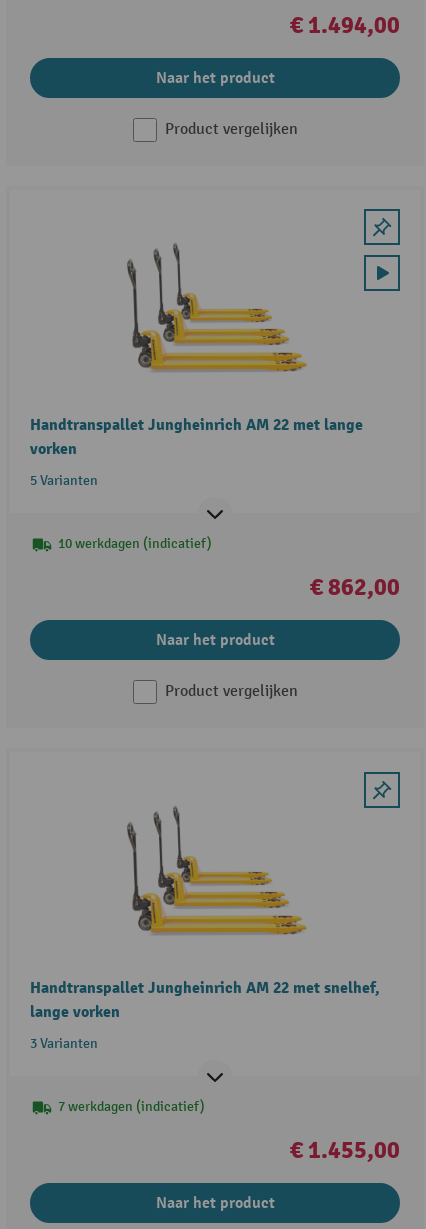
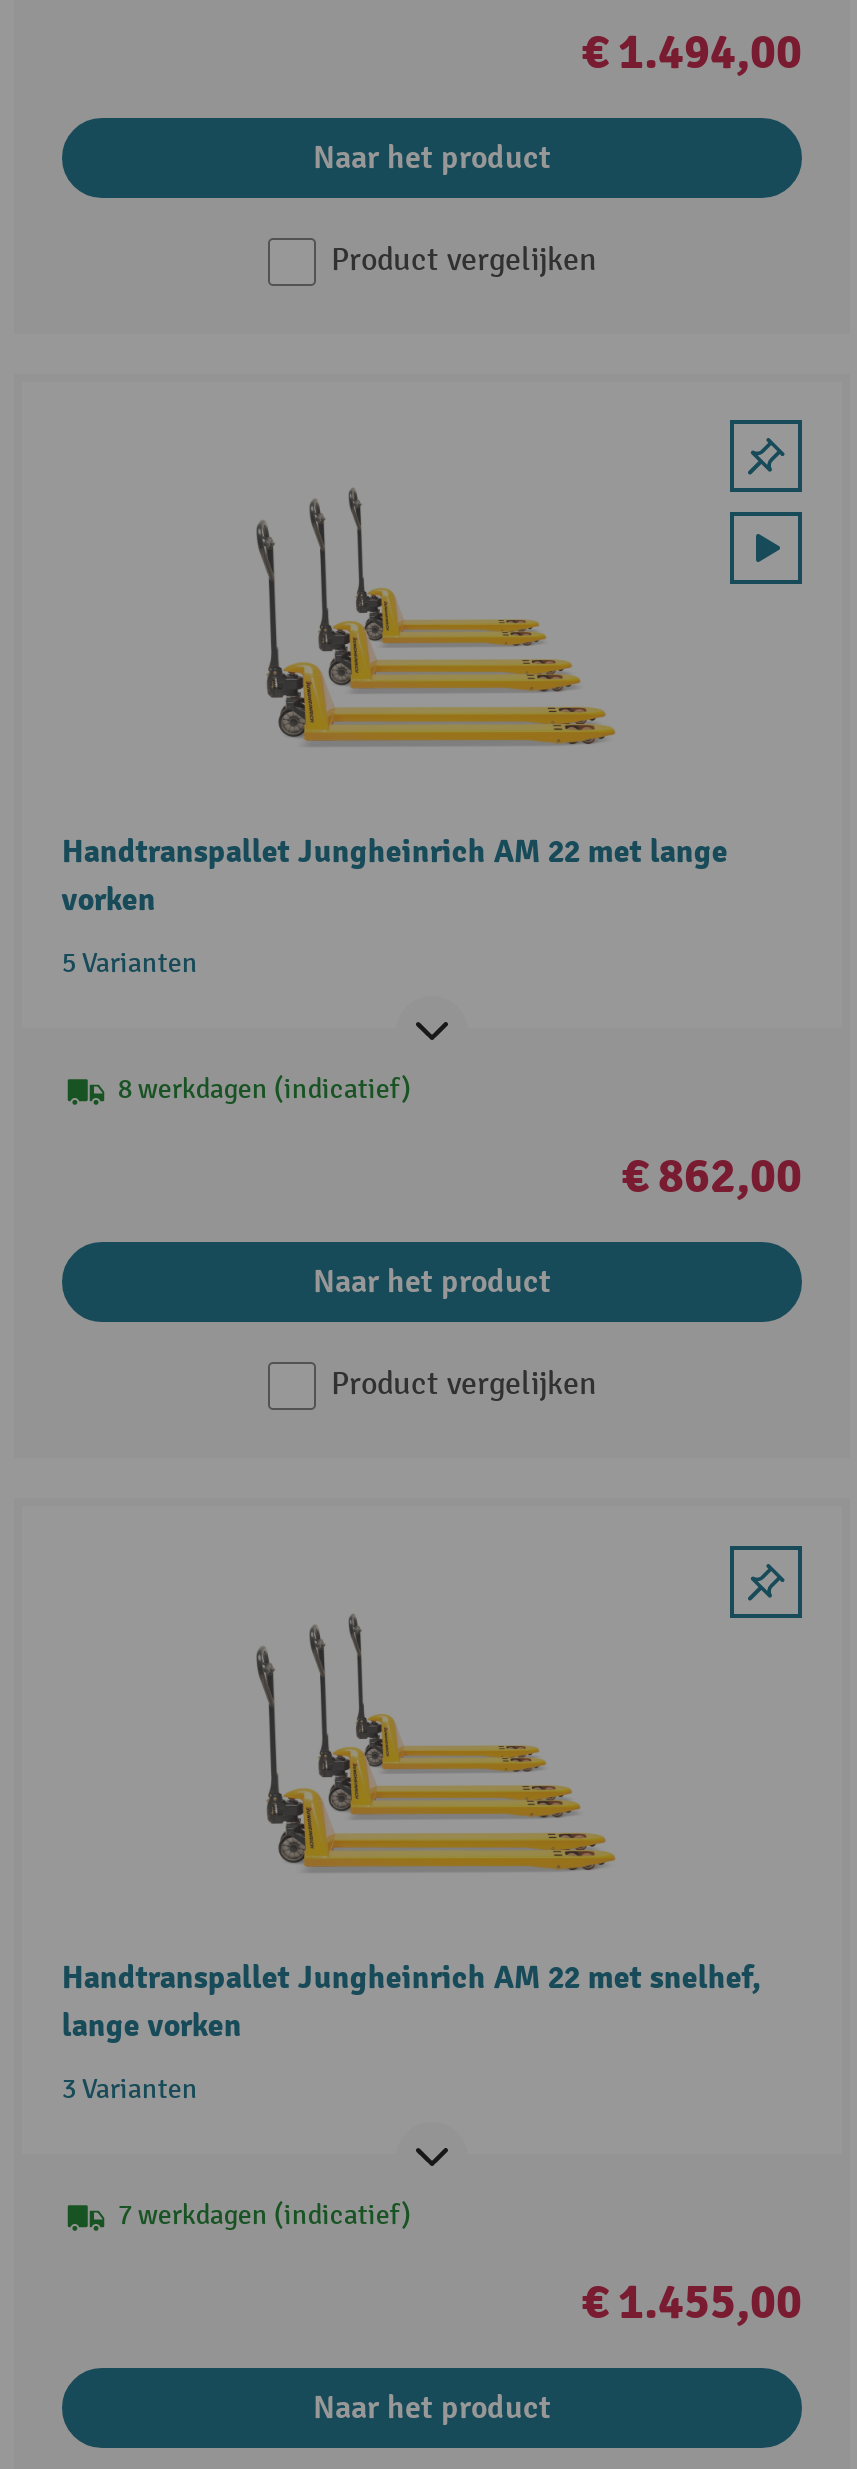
- 10 werkdagen (indicatief)
+ 8 werkdagen (indicatief)
